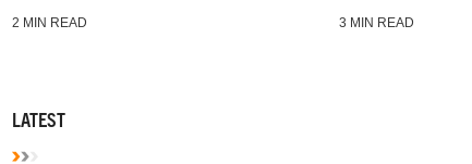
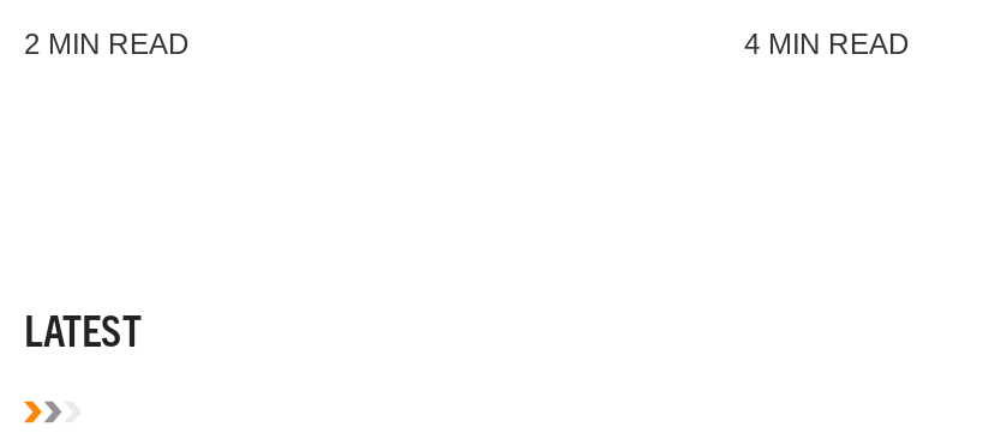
- 3 MIN READ
+ 4 MIN READ
